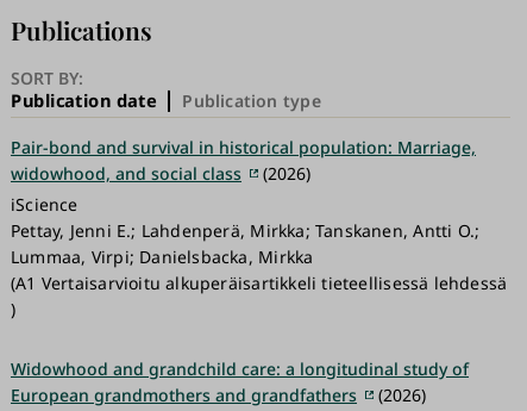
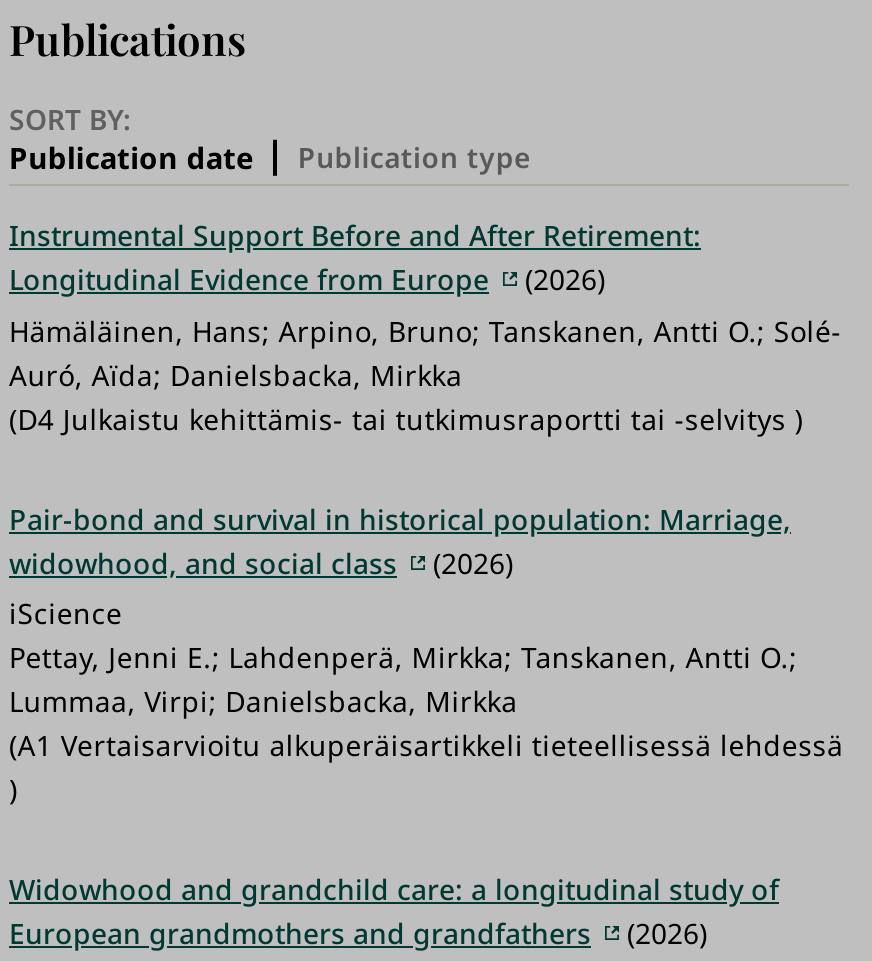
+ Instrumental Support Before and After Retirement:
+ Longitudinal Evidence from Europe
+ (2026)
+ Hämäläinen, Hans; Arpino, Bruno; Tanskanen, Antti O.; Solé-
+ Auró, Aïda; Danielsbacka, Mirkka
+ (D4 Julkaistu kehittämis- tai tutkimusraportti tai -selvitys )
